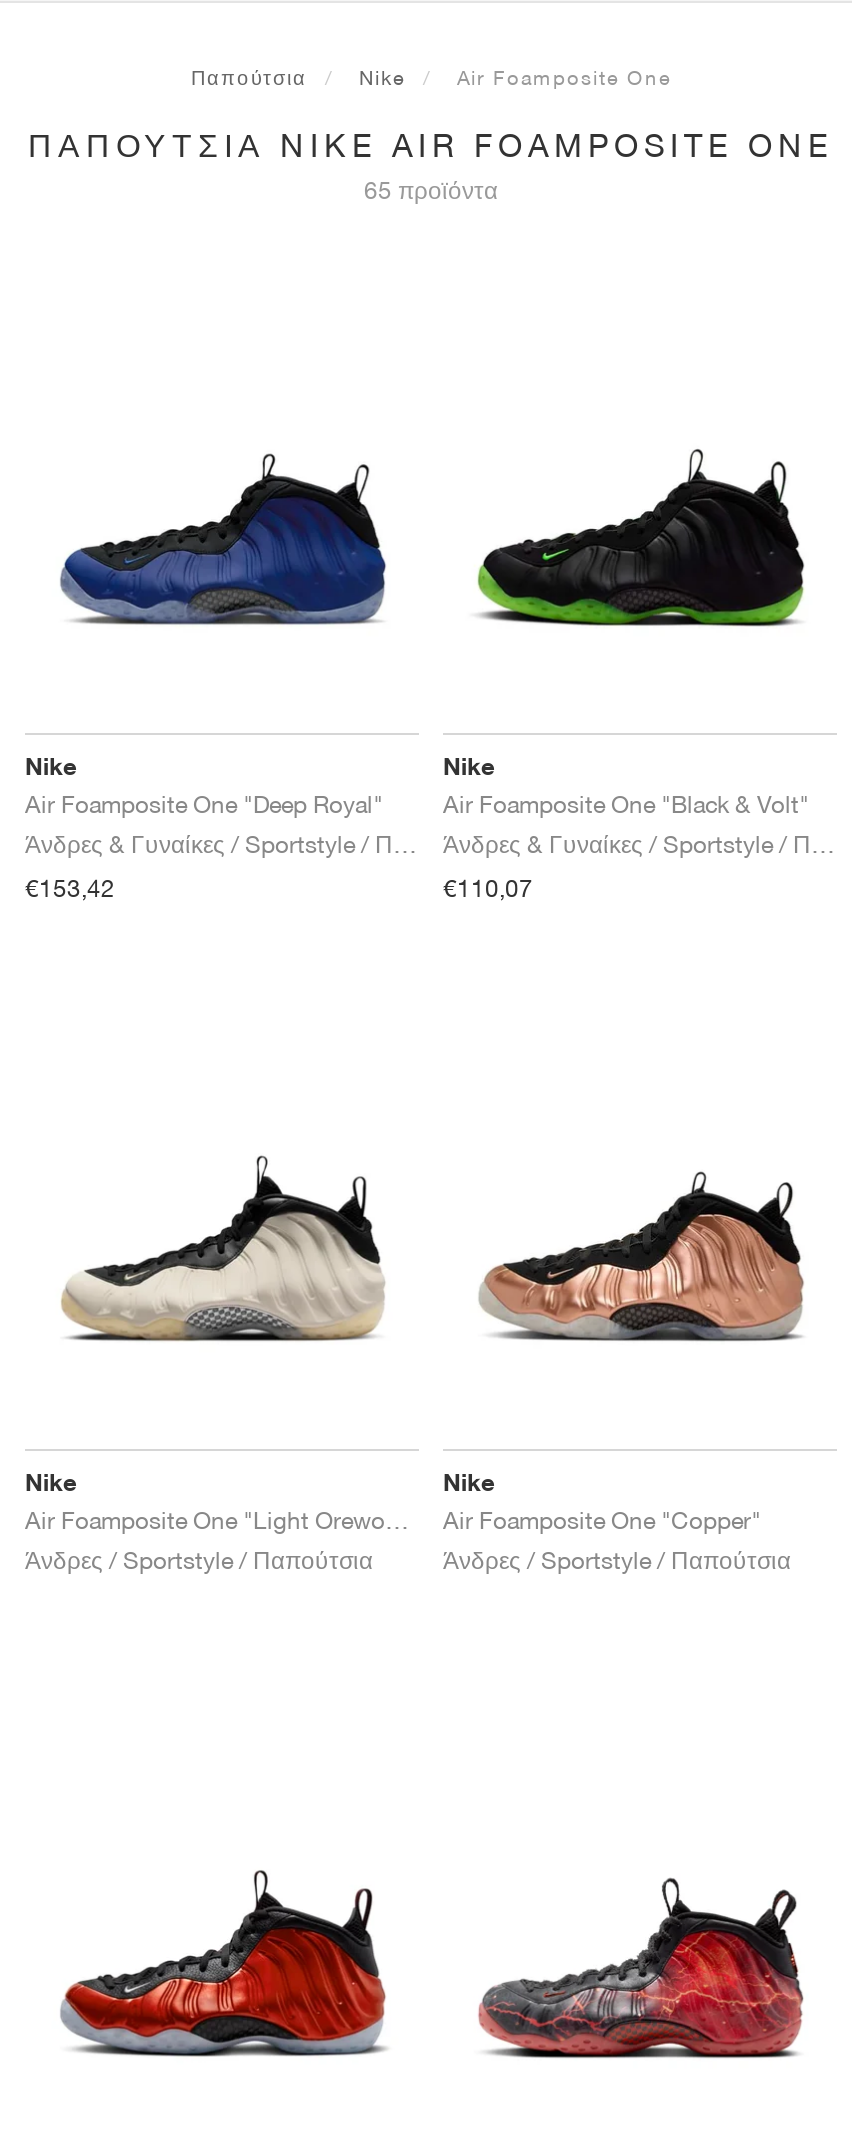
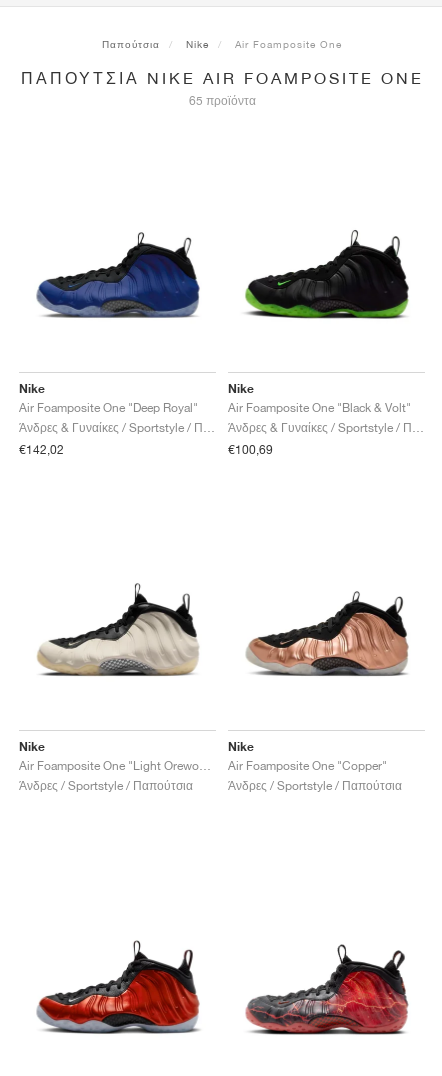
- €153,42
+ €142,02

- €110,07
+ €100,69
